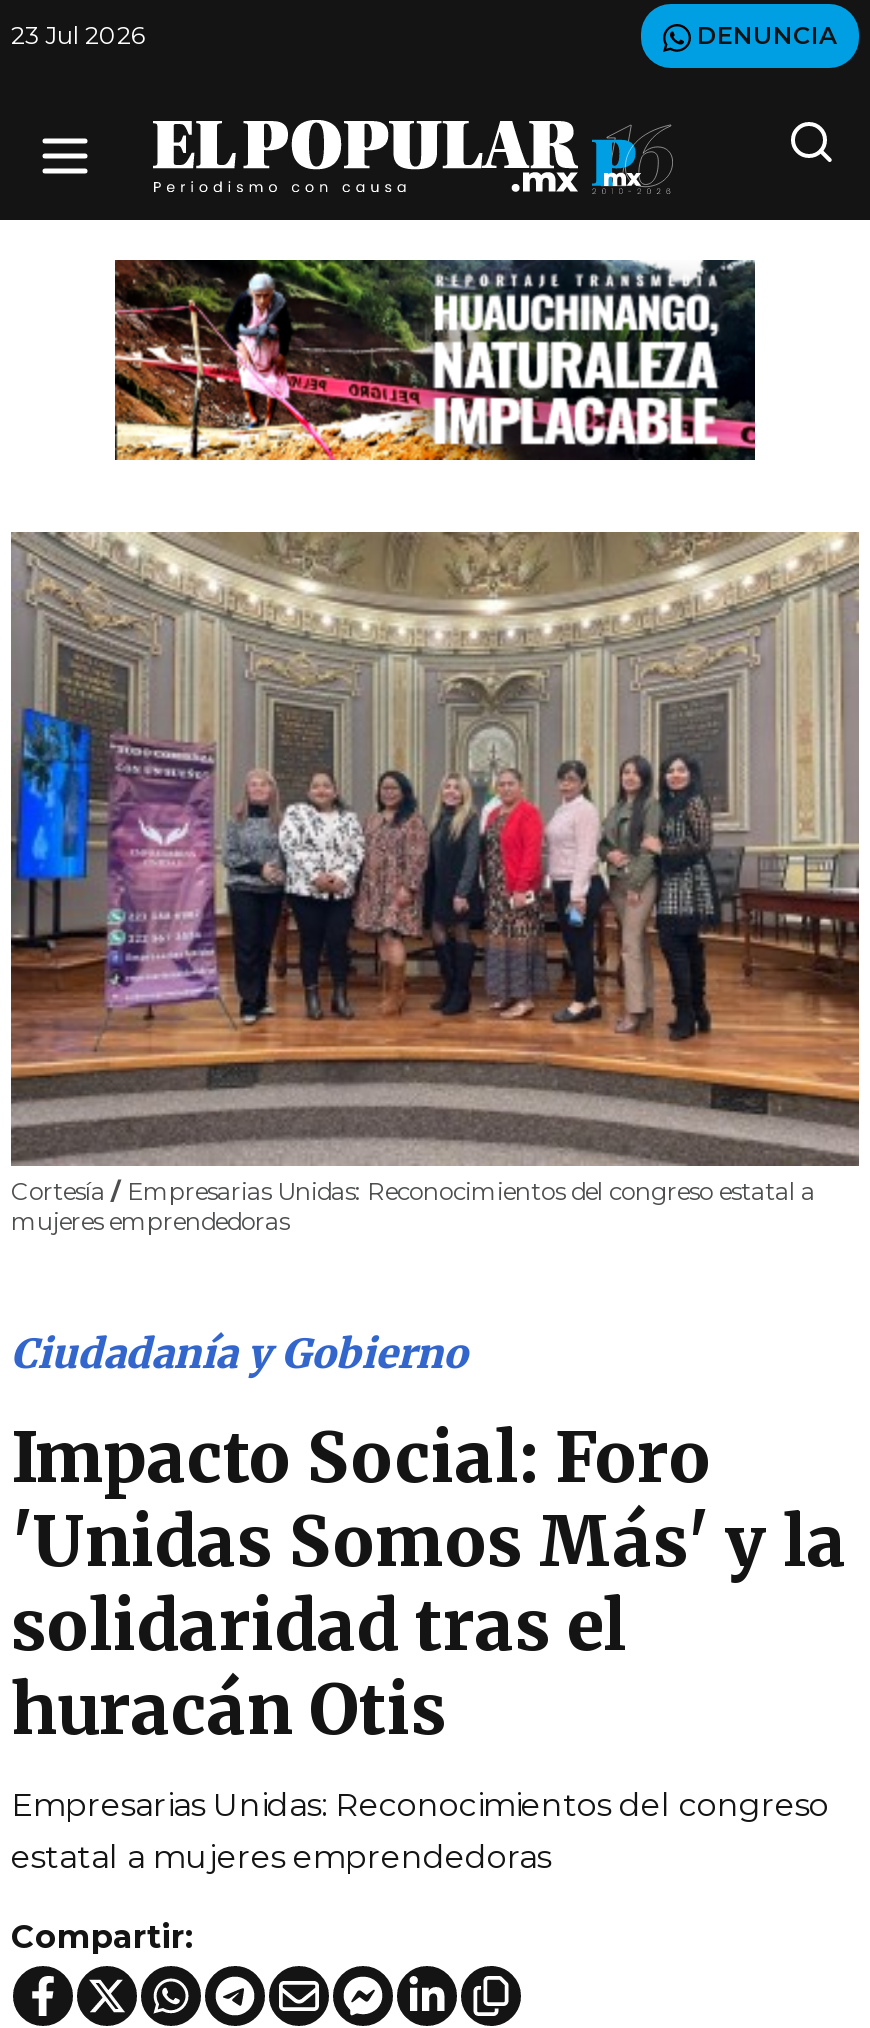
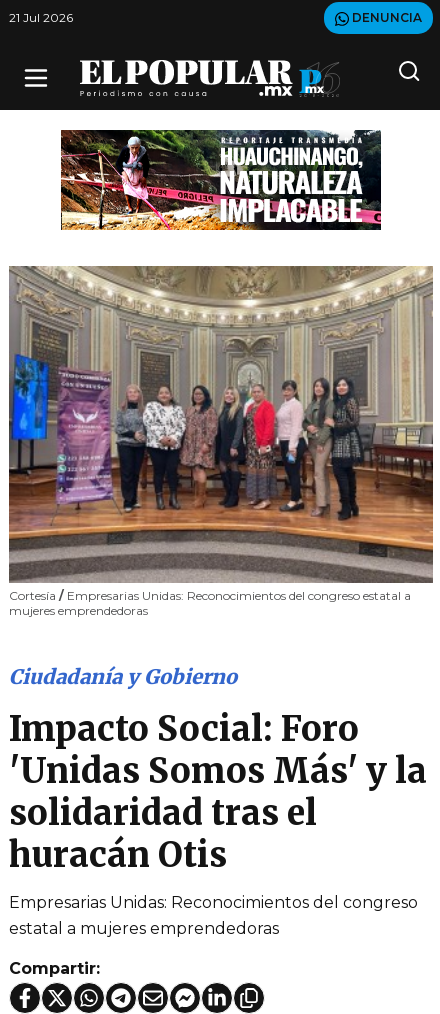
- 23 Jul 2026
+ 21 Jul 2026
